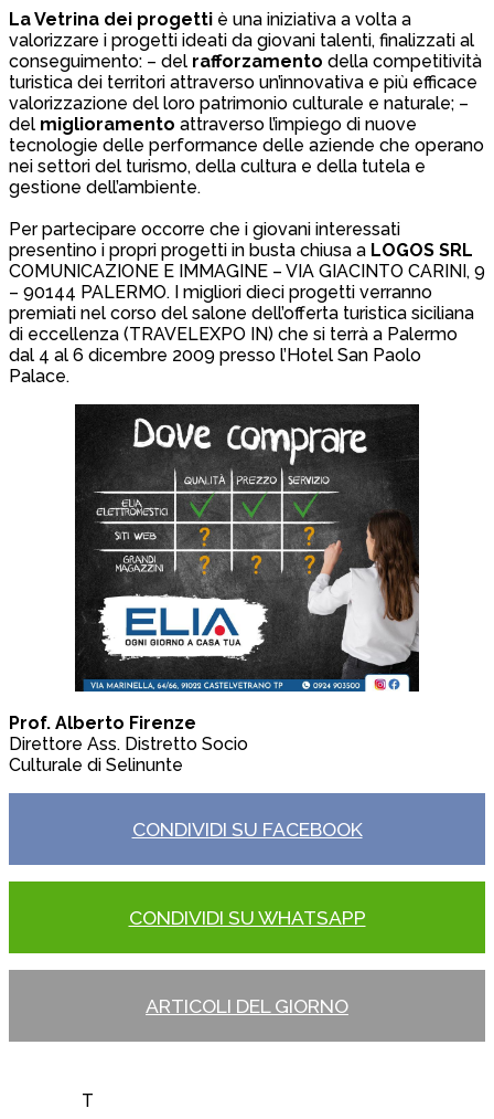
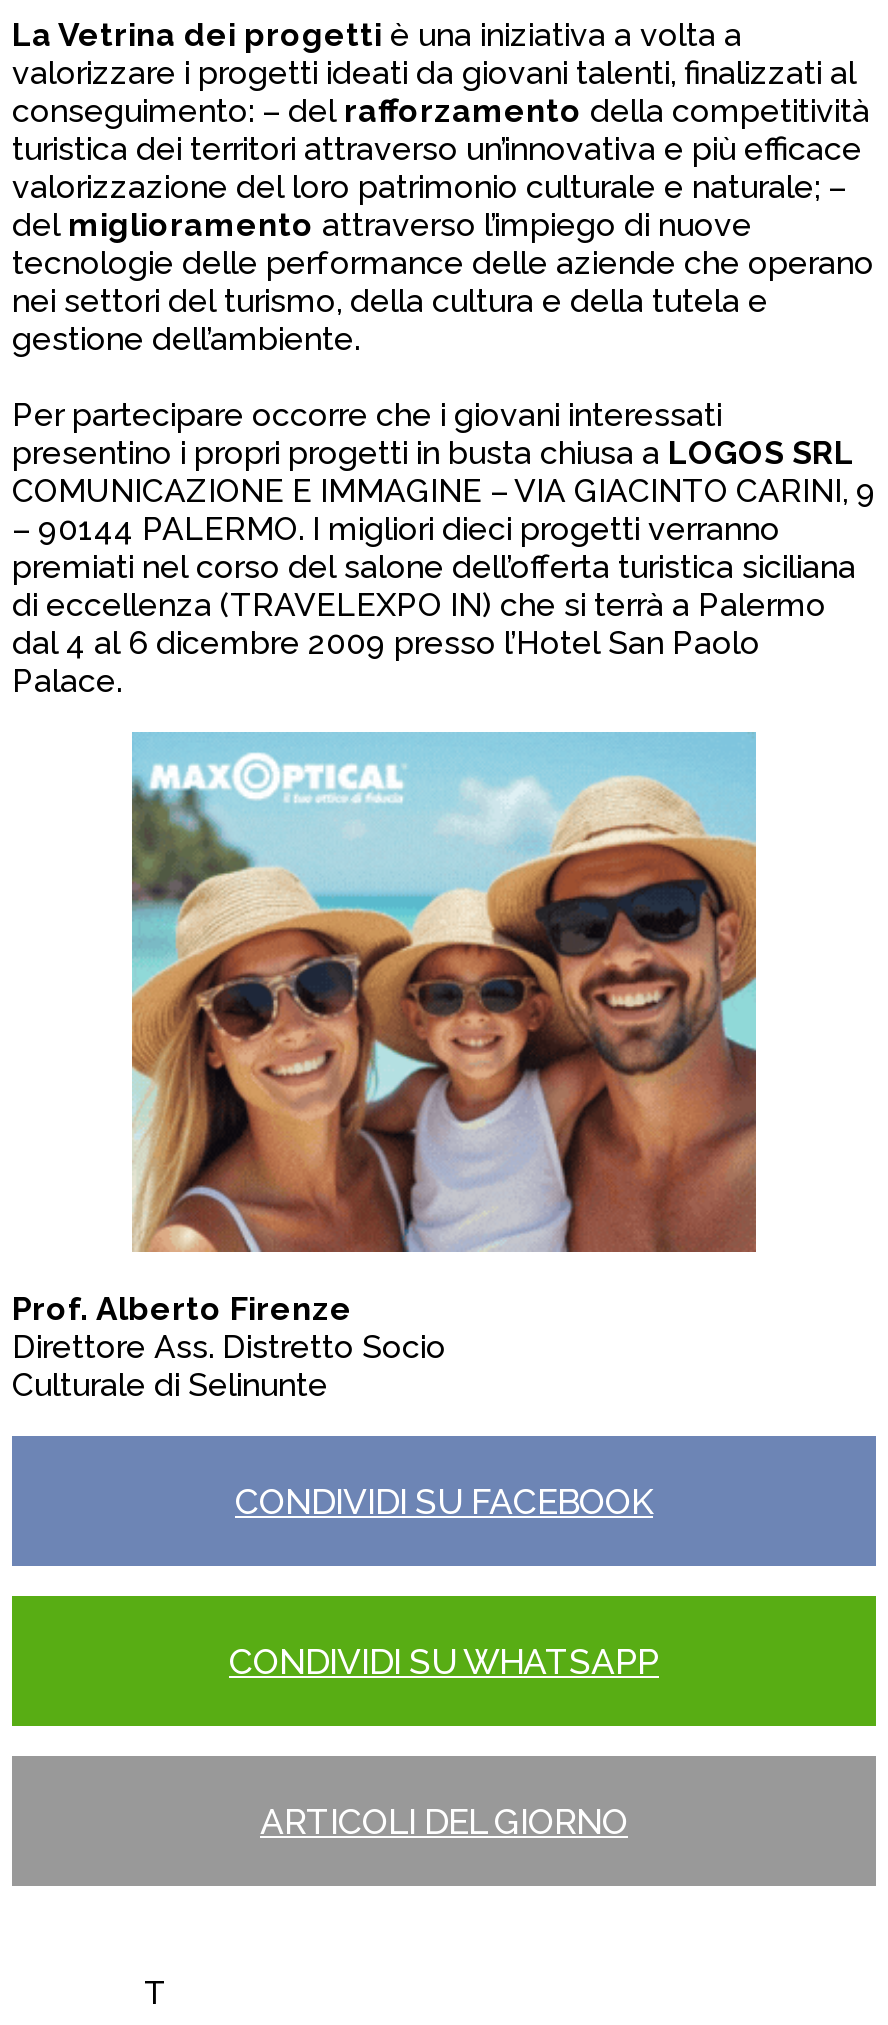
- [image]
+ [image]
